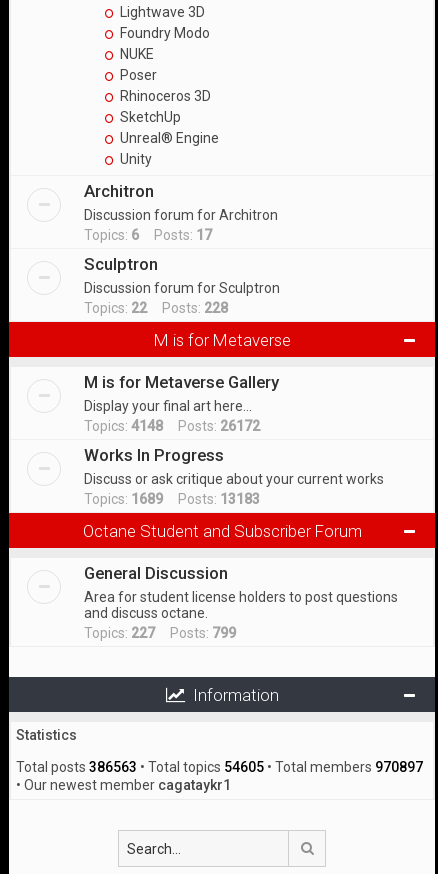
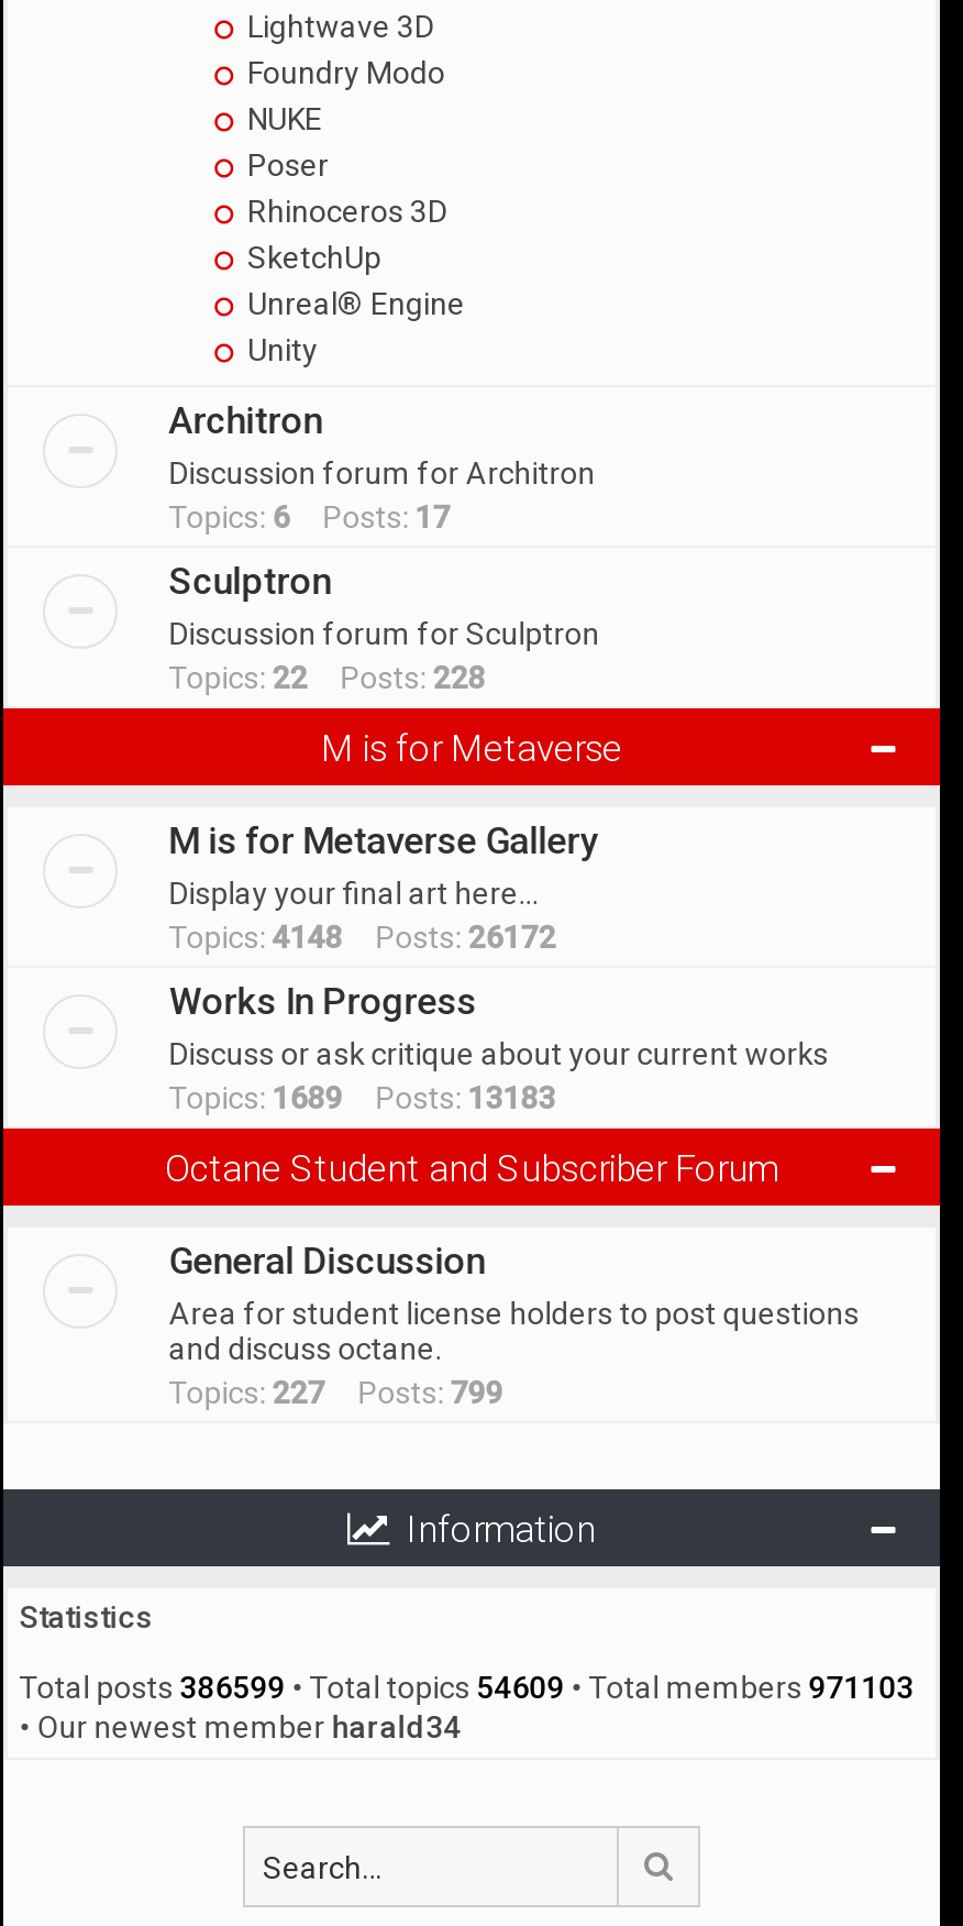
- Total posts 386563 • Total topics 54605 • Total members 970897
+ Total posts 386599 • Total topics 54609 • Total members 971103

- • Our newest member cagataykr1
+ • Our newest member harald34
